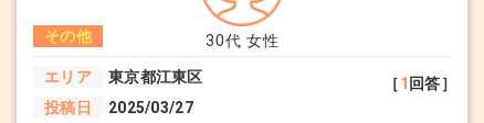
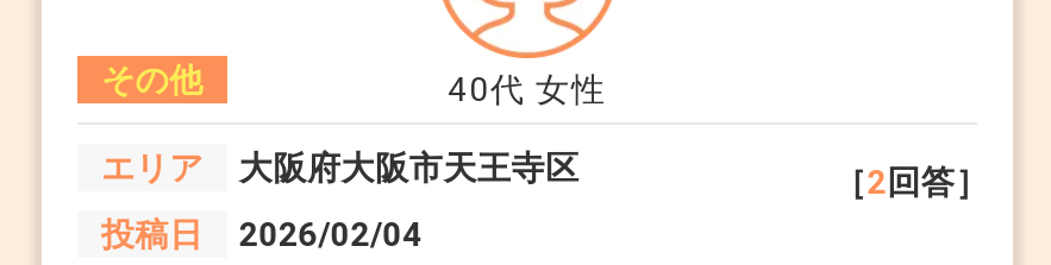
- 30代 女性
+ 40代 女性

- 東京都江東区
+ 大阪府大阪市天王寺区

- ［1回答］
+ ［2回答］

- 投稿日 2025/03/27
+ 投稿日 2026/02/04
